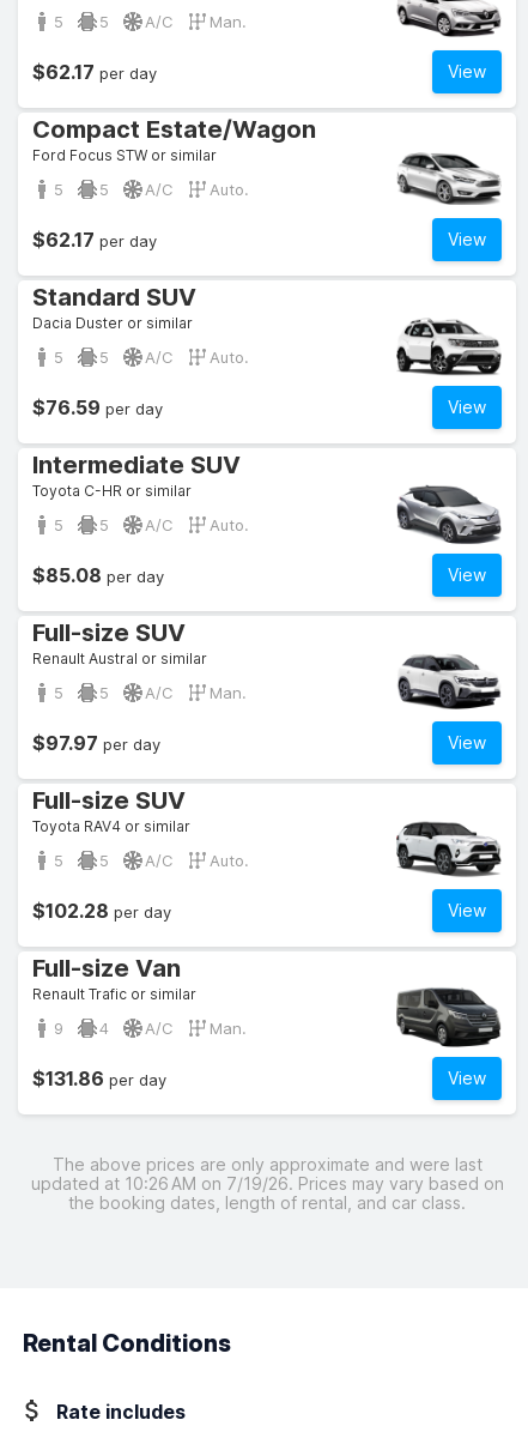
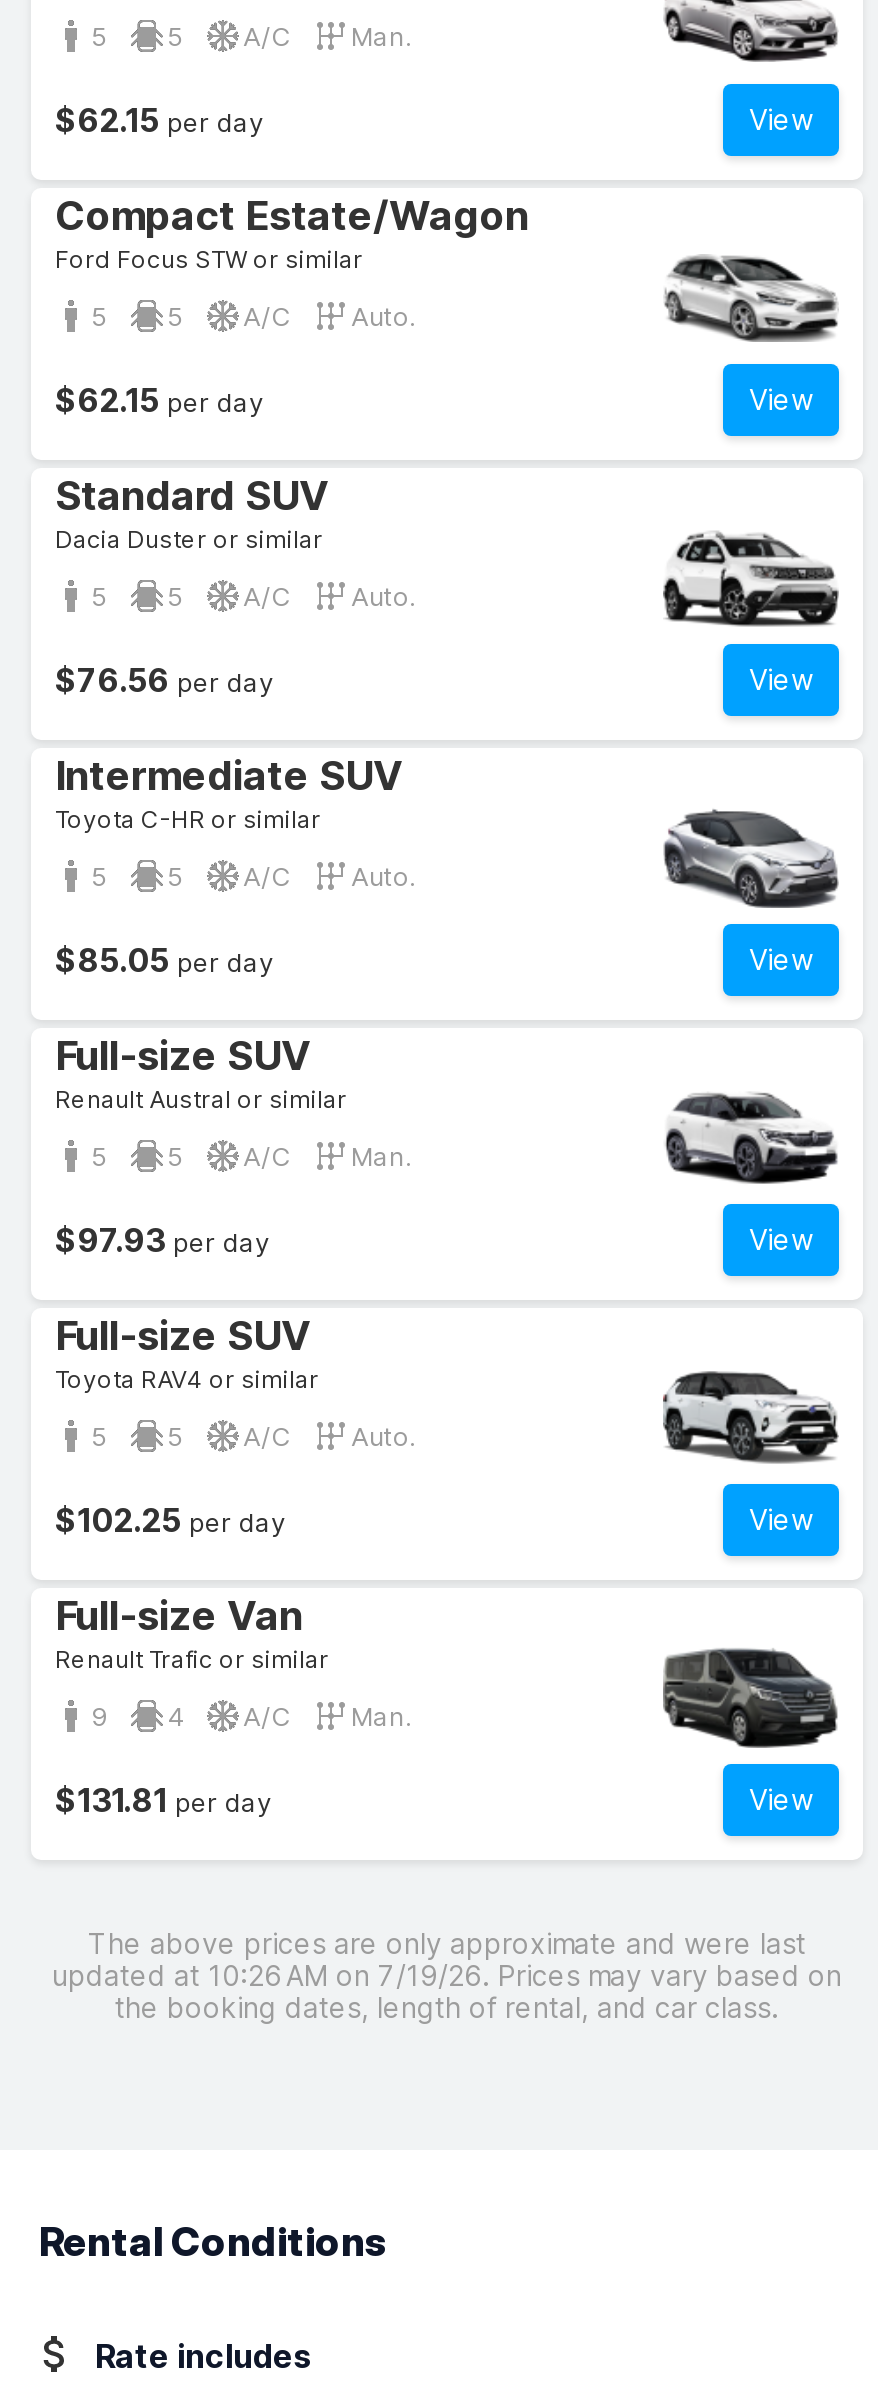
- $62.17 per day
+ $62.15 per day

- $62.17 per day
+ $62.15 per day

- $76.59 per day
+ $76.56 per day

- $85.08 per day
+ $85.05 per day

- $97.97 per day
+ $97.93 per day

- $102.28 per day
+ $102.25 per day

- $131.86 per day
+ $131.81 per day
